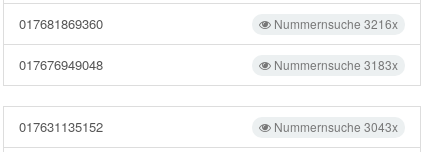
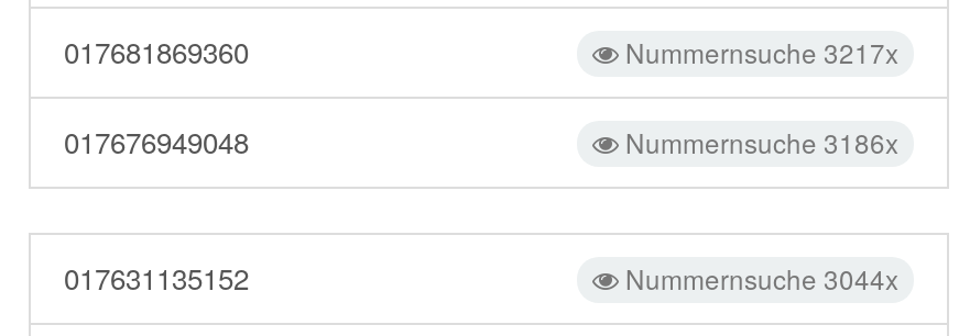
- Nummernsuche 3216x
+ Nummernsuche 3217x

- Nummernsuche 3183x
+ Nummernsuche 3186x

- Nummernsuche 3043x
+ Nummernsuche 3044x
